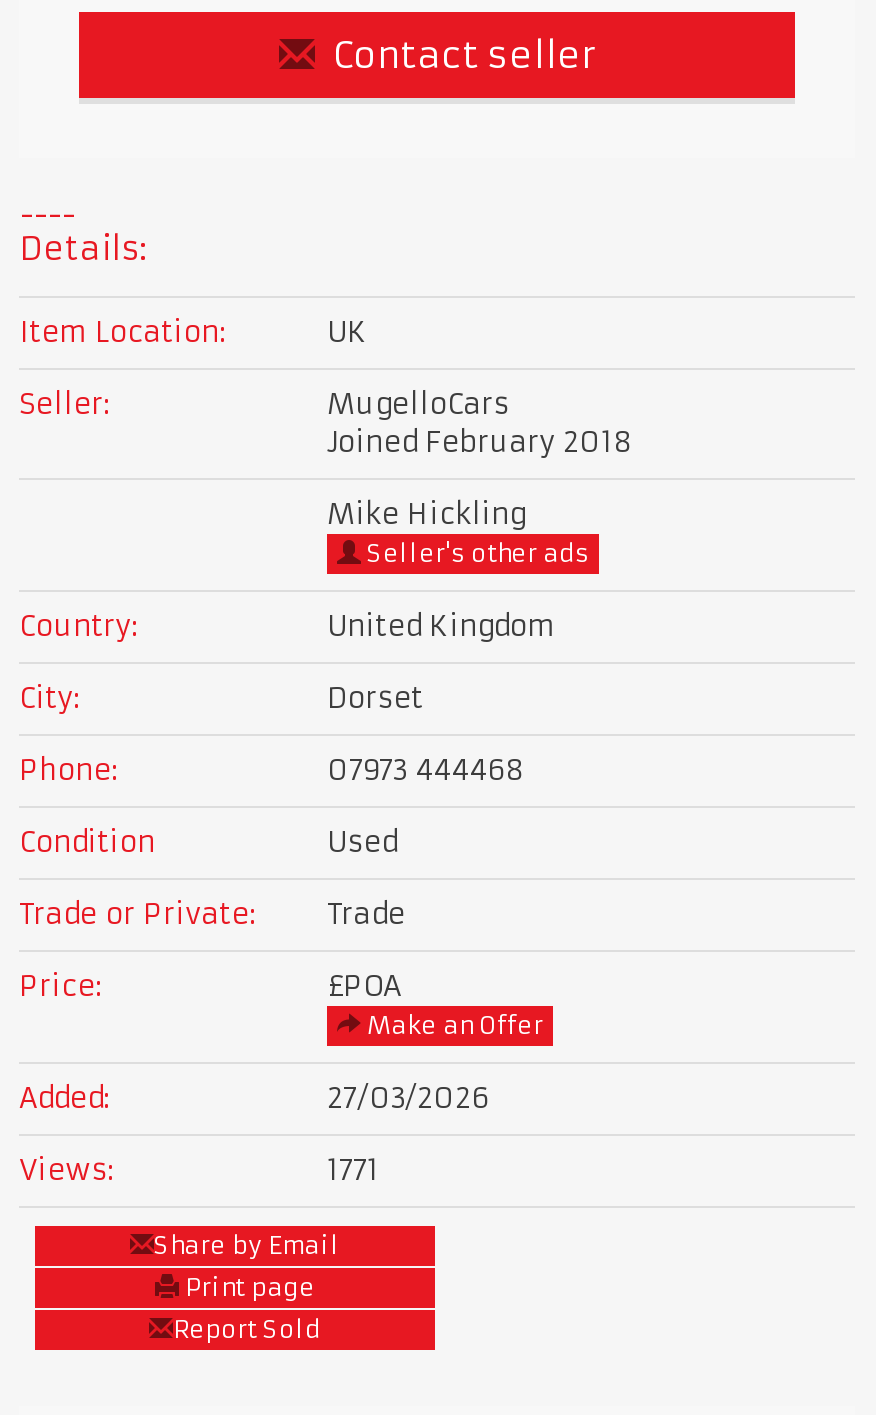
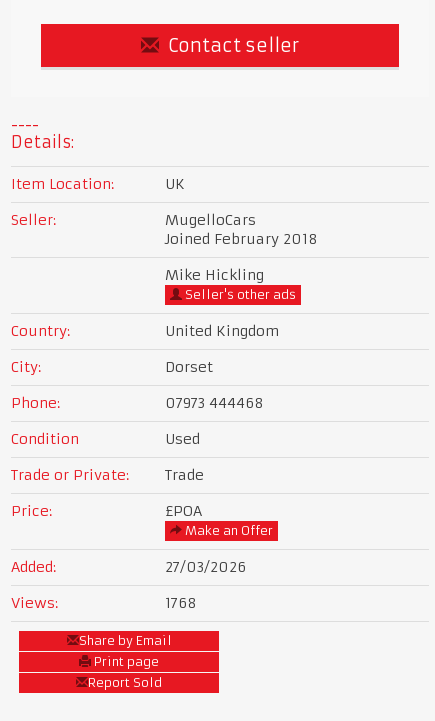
- 1771
+ 1768
